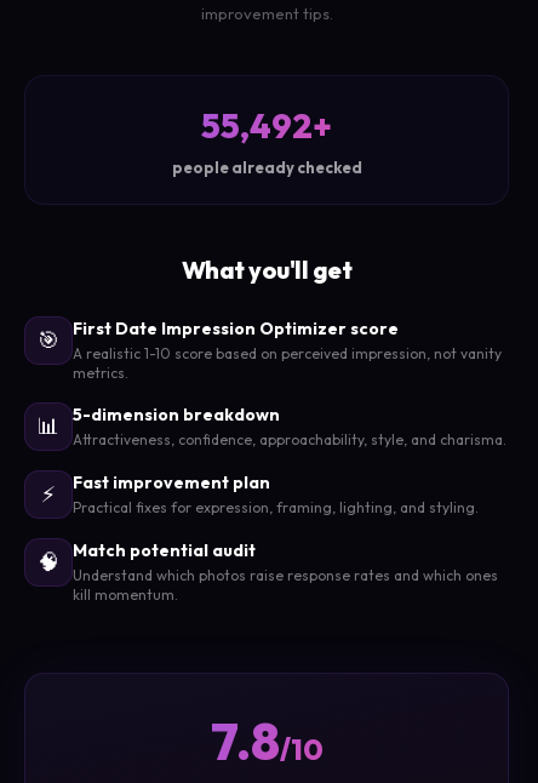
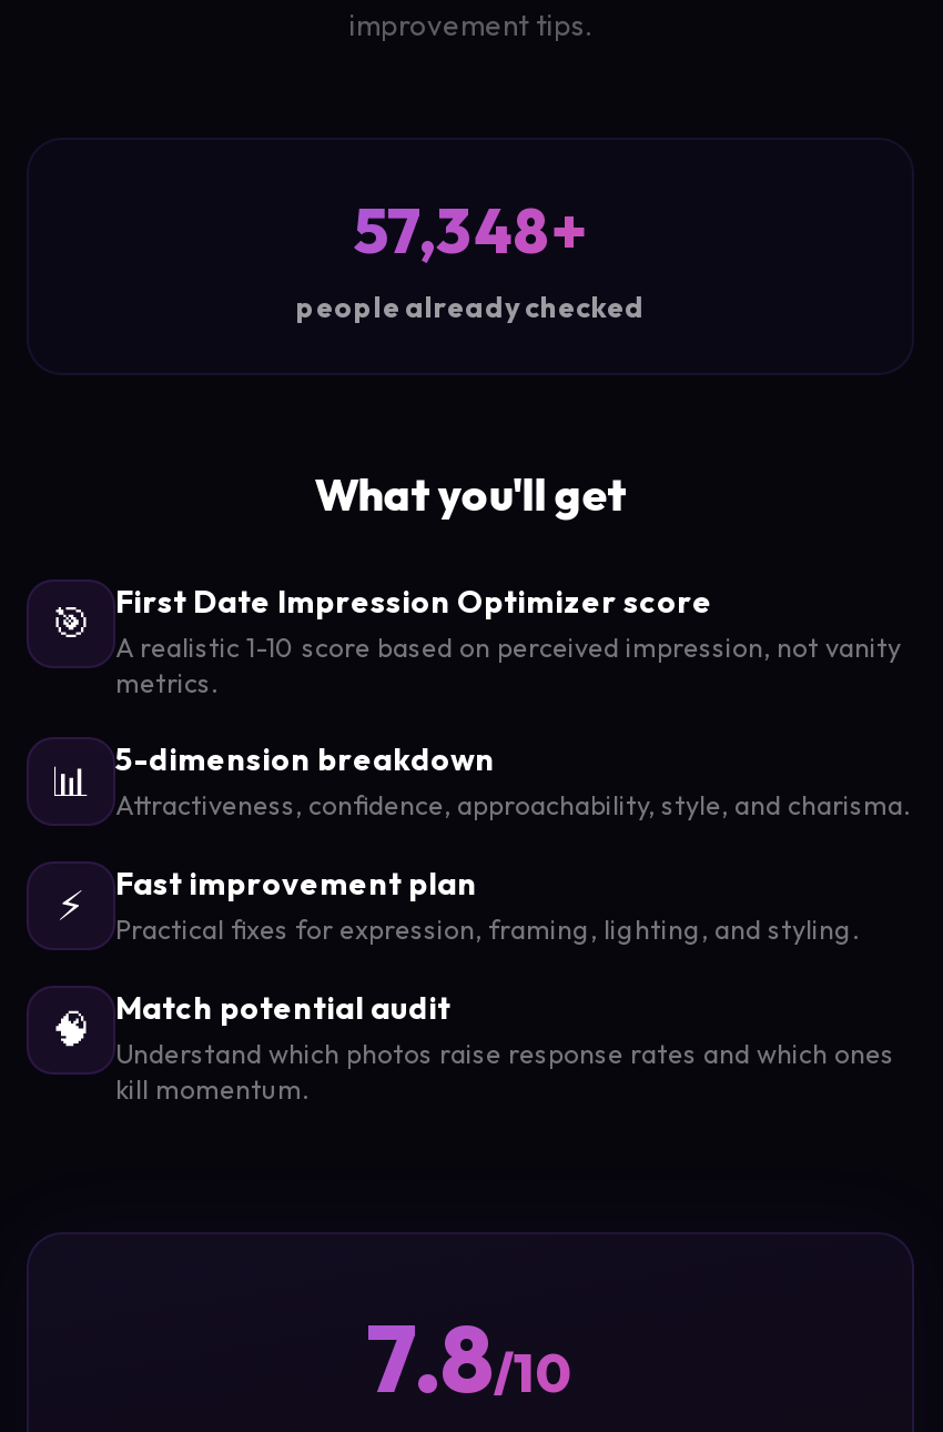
- 55,492+
+ 57,348+
